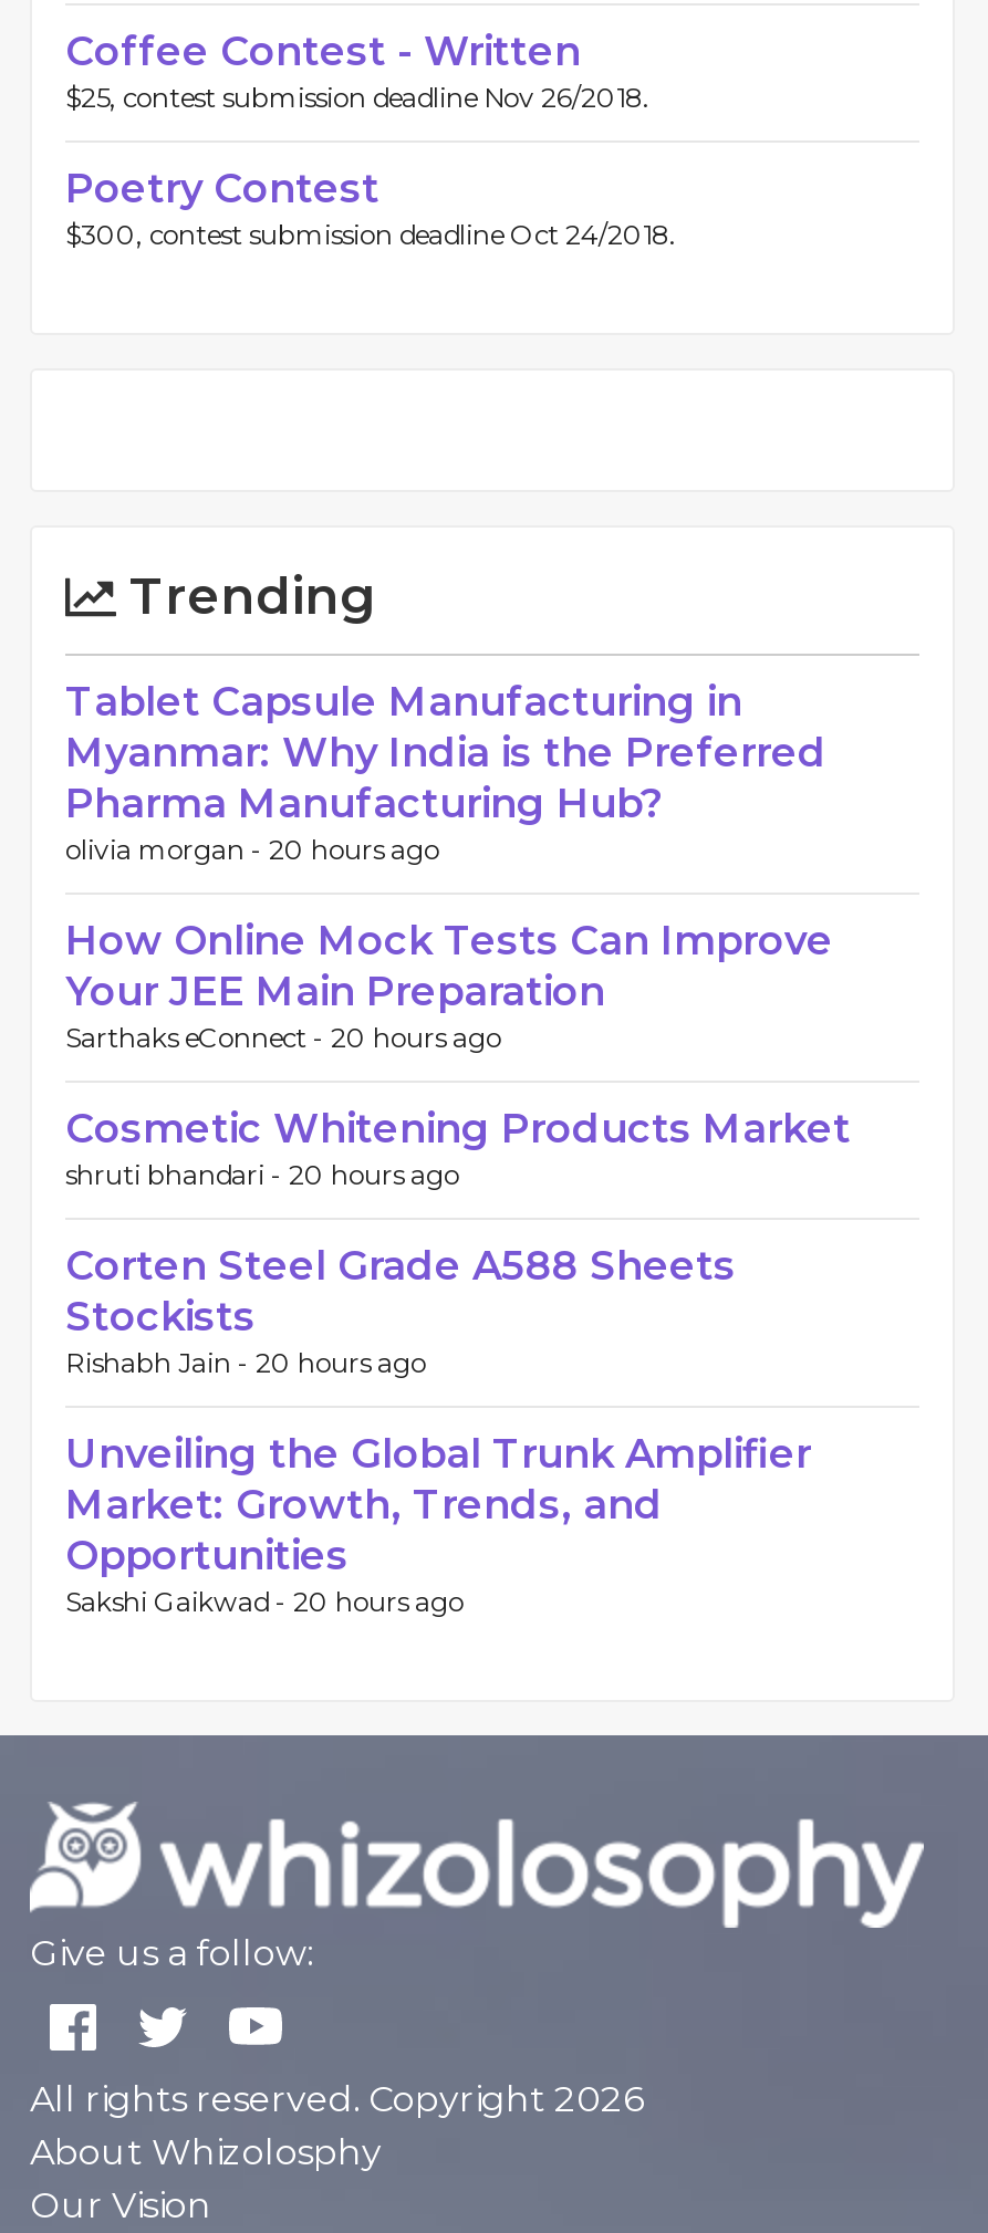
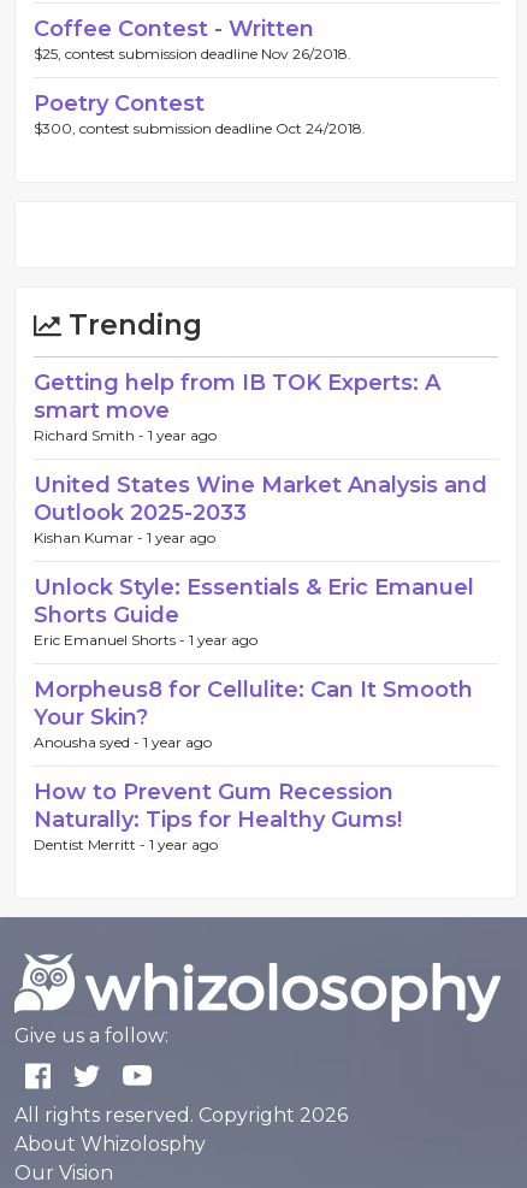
- Tablet Capsule Manufacturing in
- Myanmar: Why India is the Preferred
- Pharma Manufacturing Hub?
- olivia morgan - 20 hours ago
+ Getting help from IB TOK Experts: A
+ smart move
+ Richard Smith - 1 year ago

- How Online Mock Tests Can Improve
- Your JEE Main Preparation
- Sarthaks eConnect - 20 hours ago
+ United States Wine Market Analysis and
+ Outlook 2025-2033
+ Kishan Kumar - 1 year ago

- Cosmetic Whitening Products Market
- shruti bhandari - 20 hours ago
+ Unlock Style: Essentials & Eric Emanuel
+ Shorts Guide
+ Eric Emanuel Shorts - 1 year ago

- Corten Steel Grade A588 Sheets
- Stockists
- Rishabh Jain - 20 hours ago
+ Morpheus8 for Cellulite: Can It Smooth
+ Your Skin?
+ Anousha syed - 1 year ago

- Unveiling the Global Trunk Amplifier
- Market: Growth, Trends, and
- Opportunities
- Sakshi Gaikwad - 20 hours ago
+ How to Prevent Gum Recession
+ Naturally: Tips for Healthy Gums!
+ Dentist Merritt - 1 year ago
